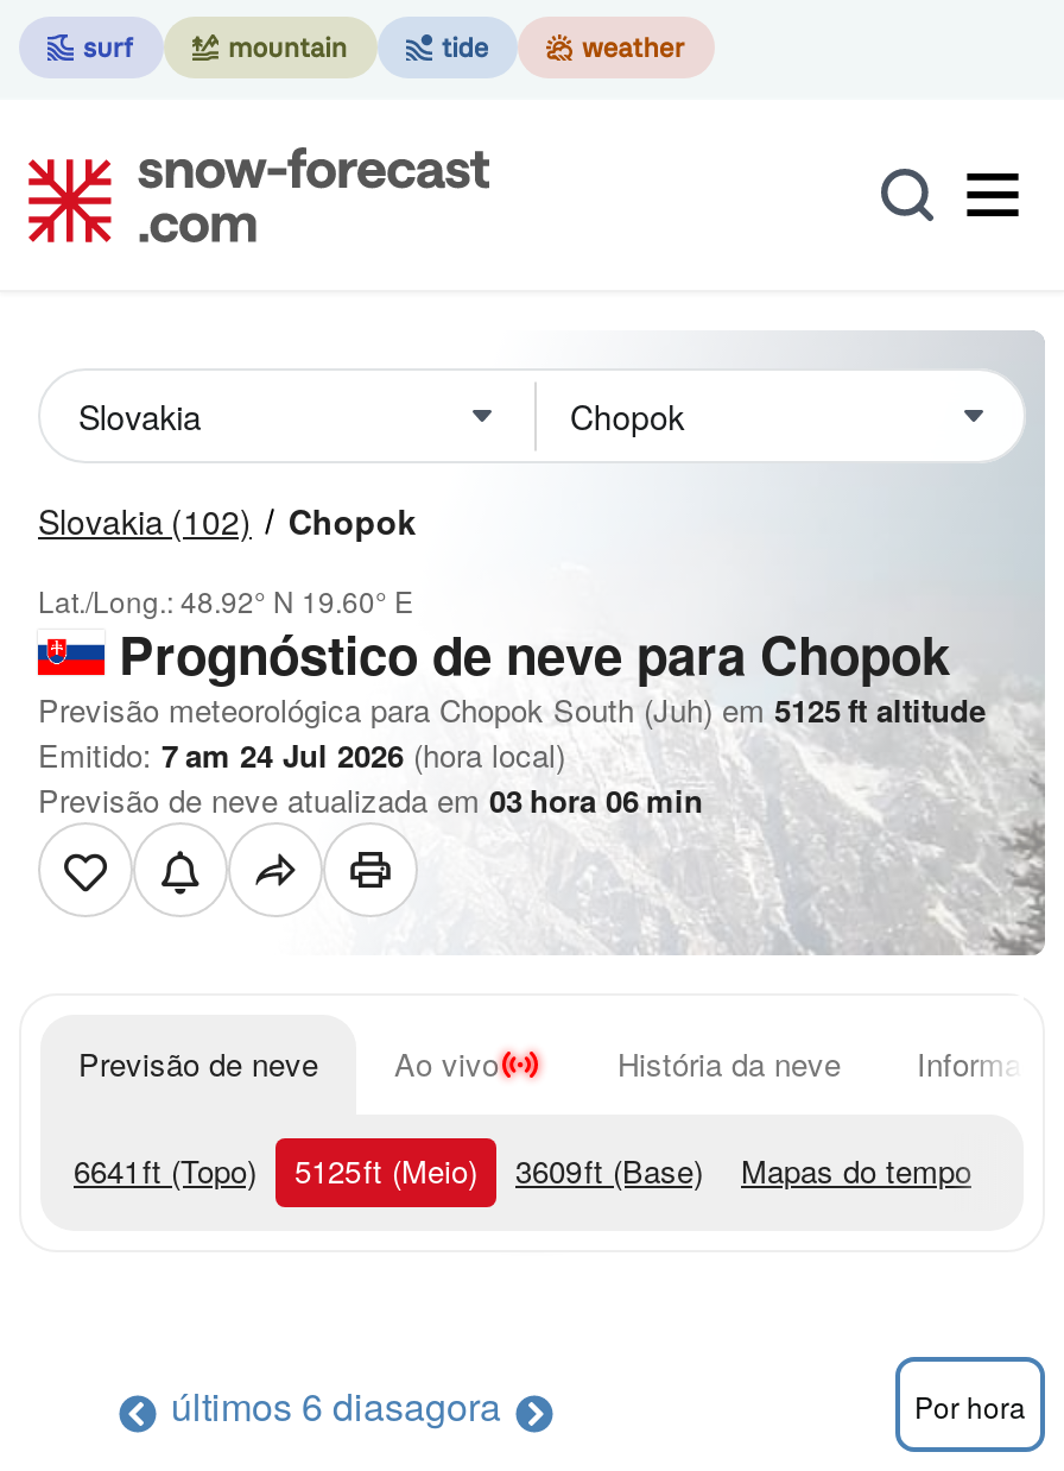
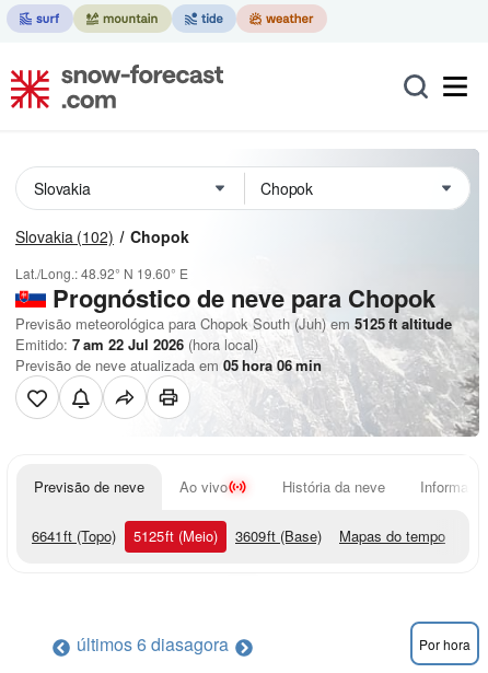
- Emitido: 7 am 24 Jul 2026 (hora local)
+ Emitido: 7 am 22 Jul 2026 (hora local)

- Previsão de neve atualizada em 03 hora 06 min
+ Previsão de neve atualizada em 05 hora 06 min
